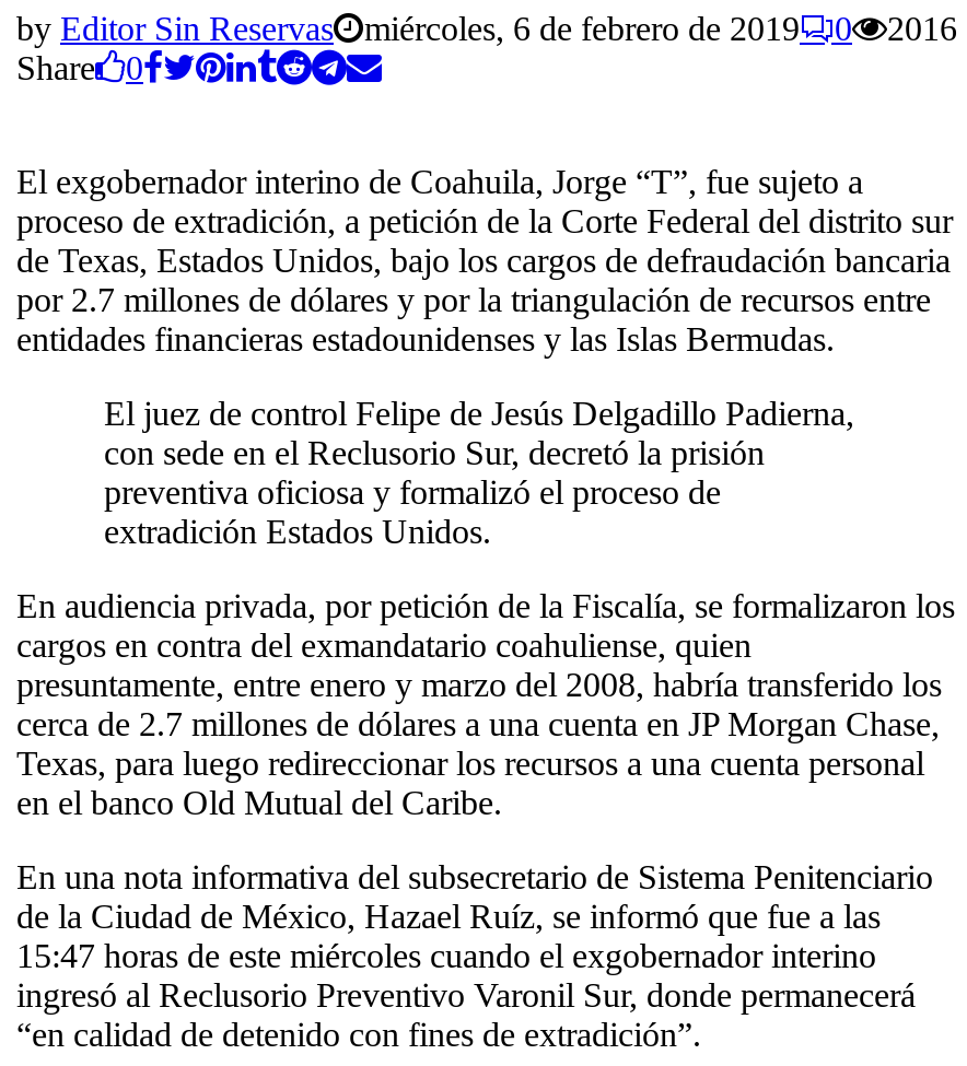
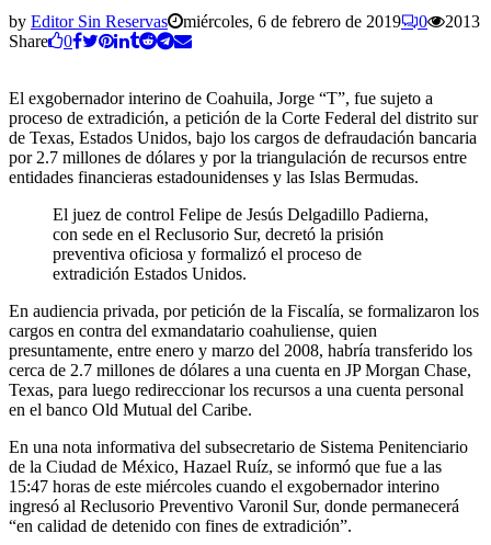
- 2016
+ 2013
